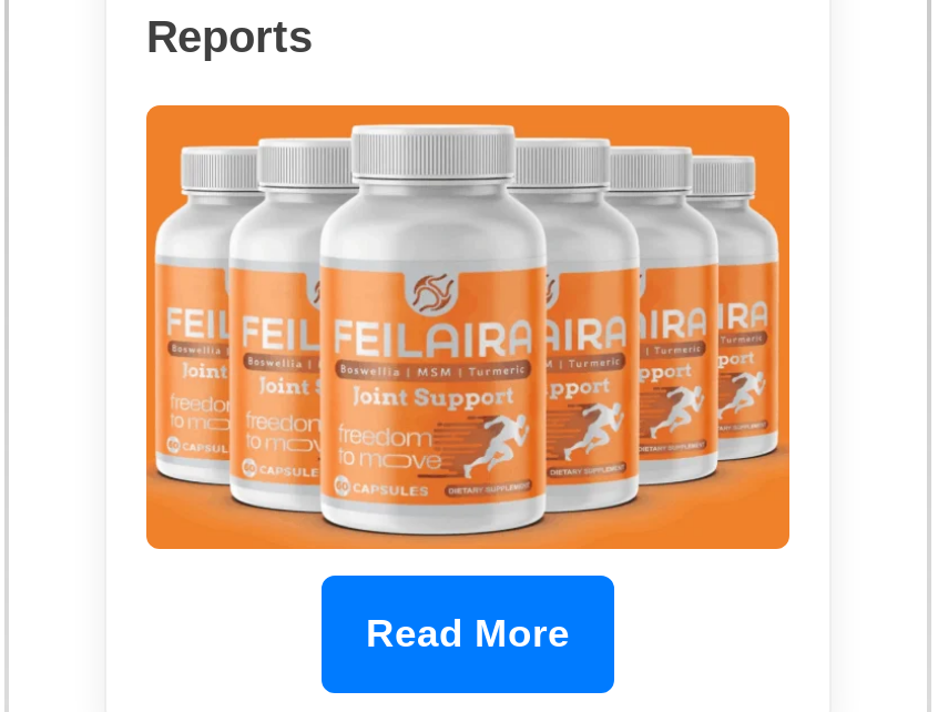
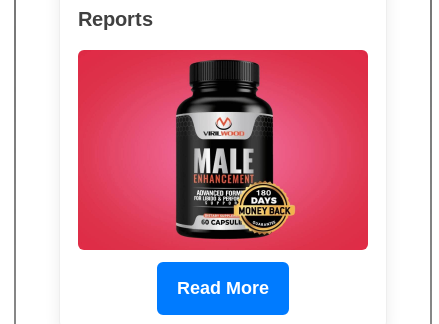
- [image]
+ [image]
